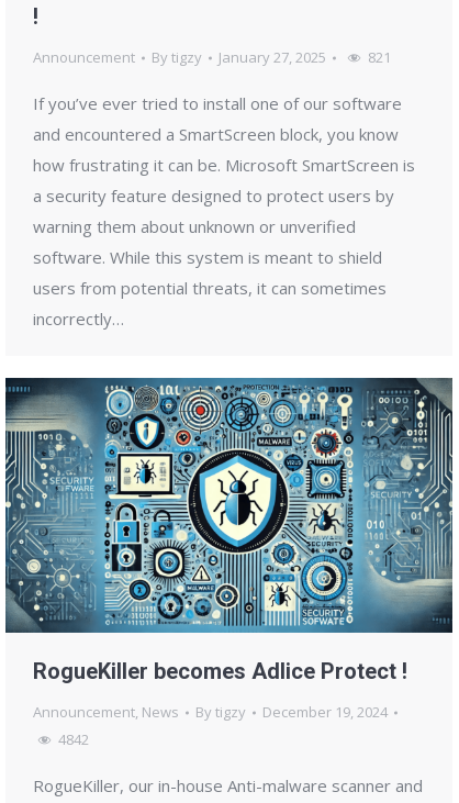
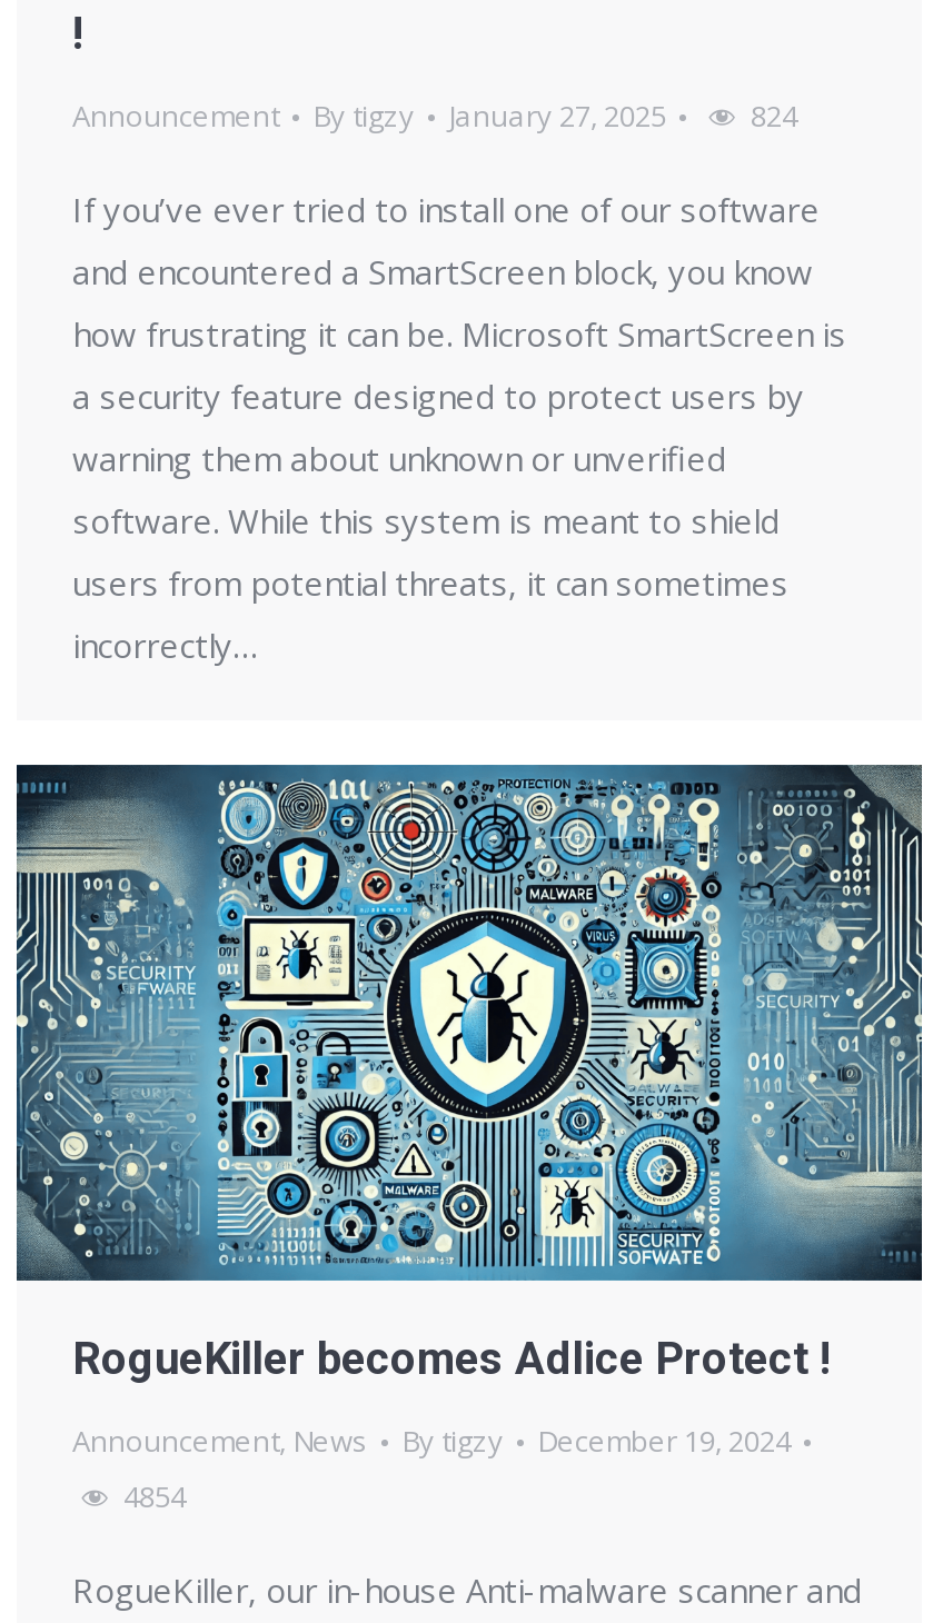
- Announcement By tigzy January 27, 2025 821
+ Announcement By tigzy January 27, 2025 824

- 4842
+ 4854
